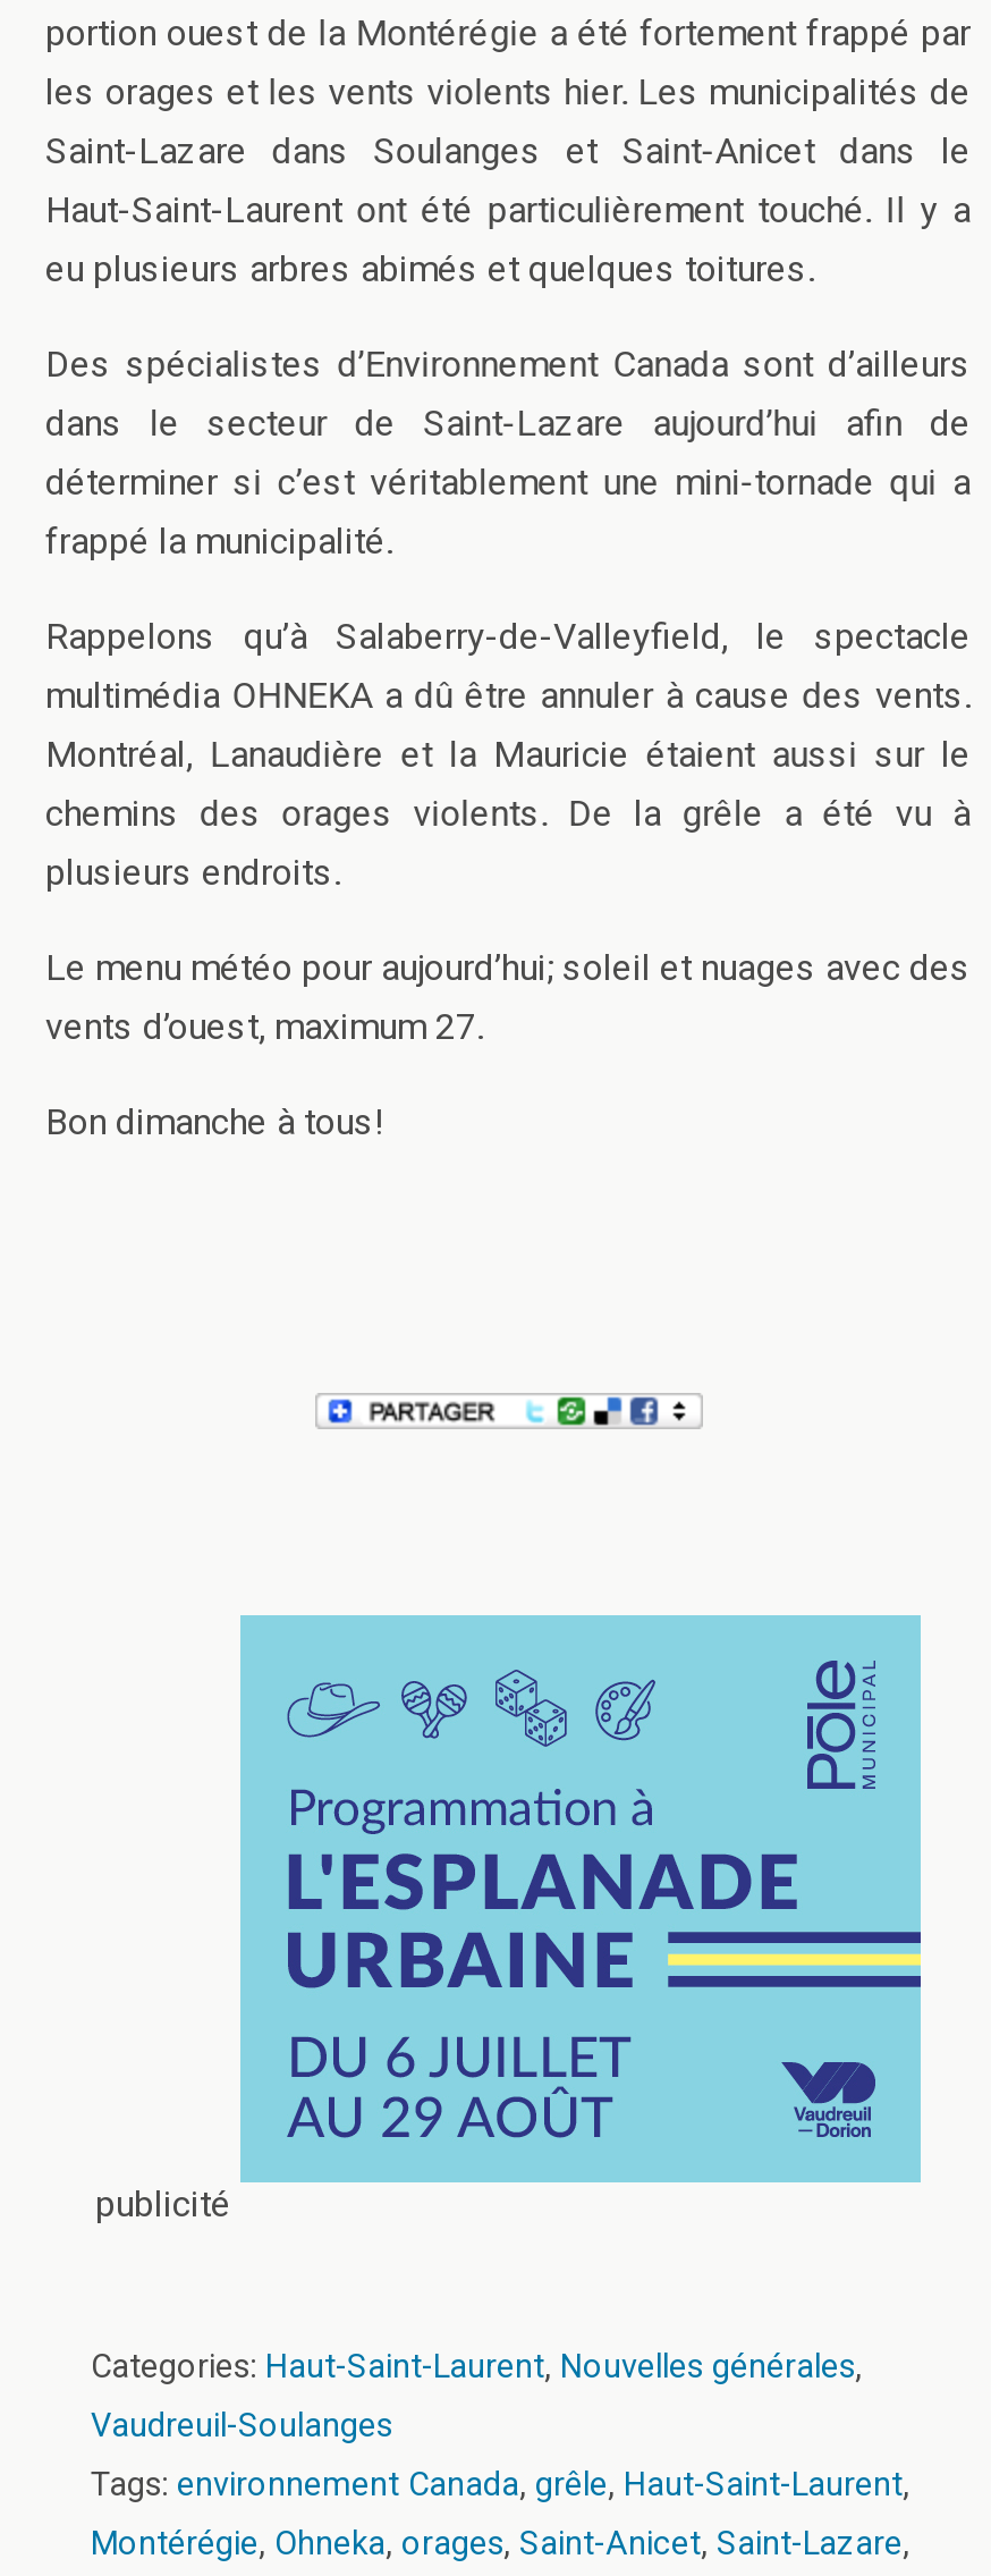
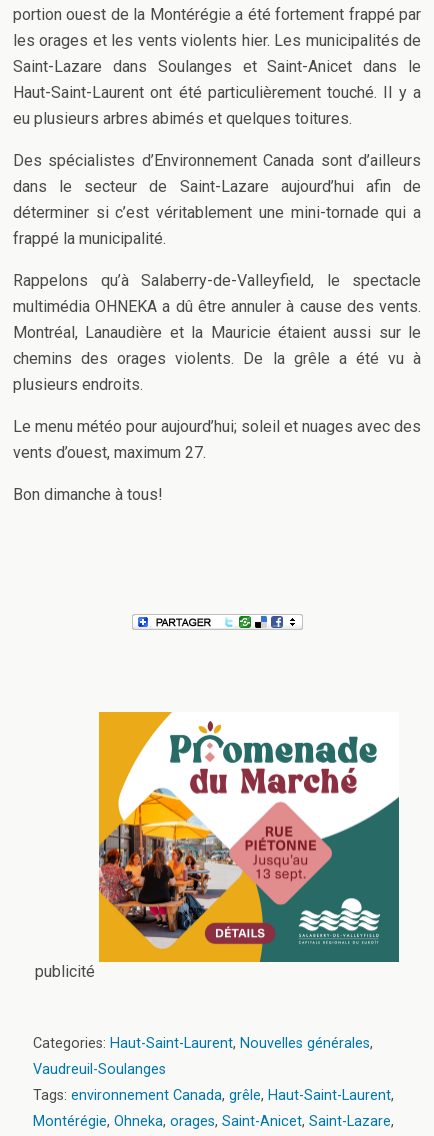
- [image]
+ [image]
